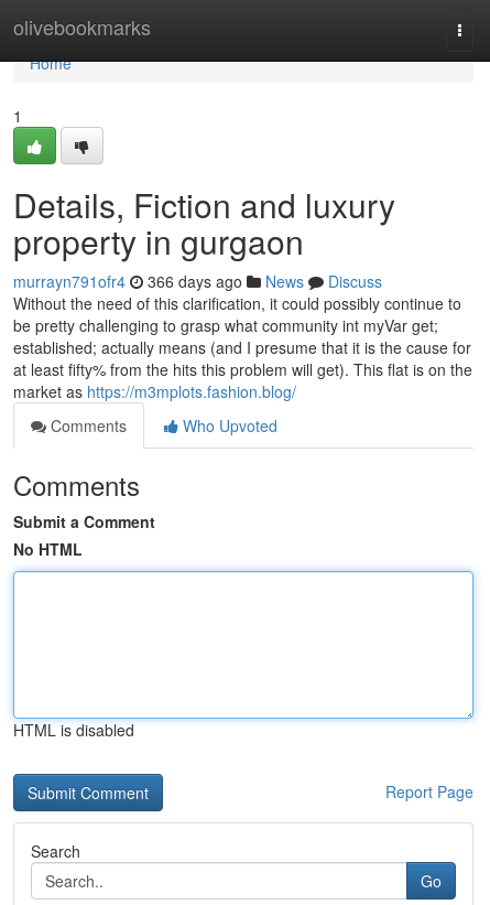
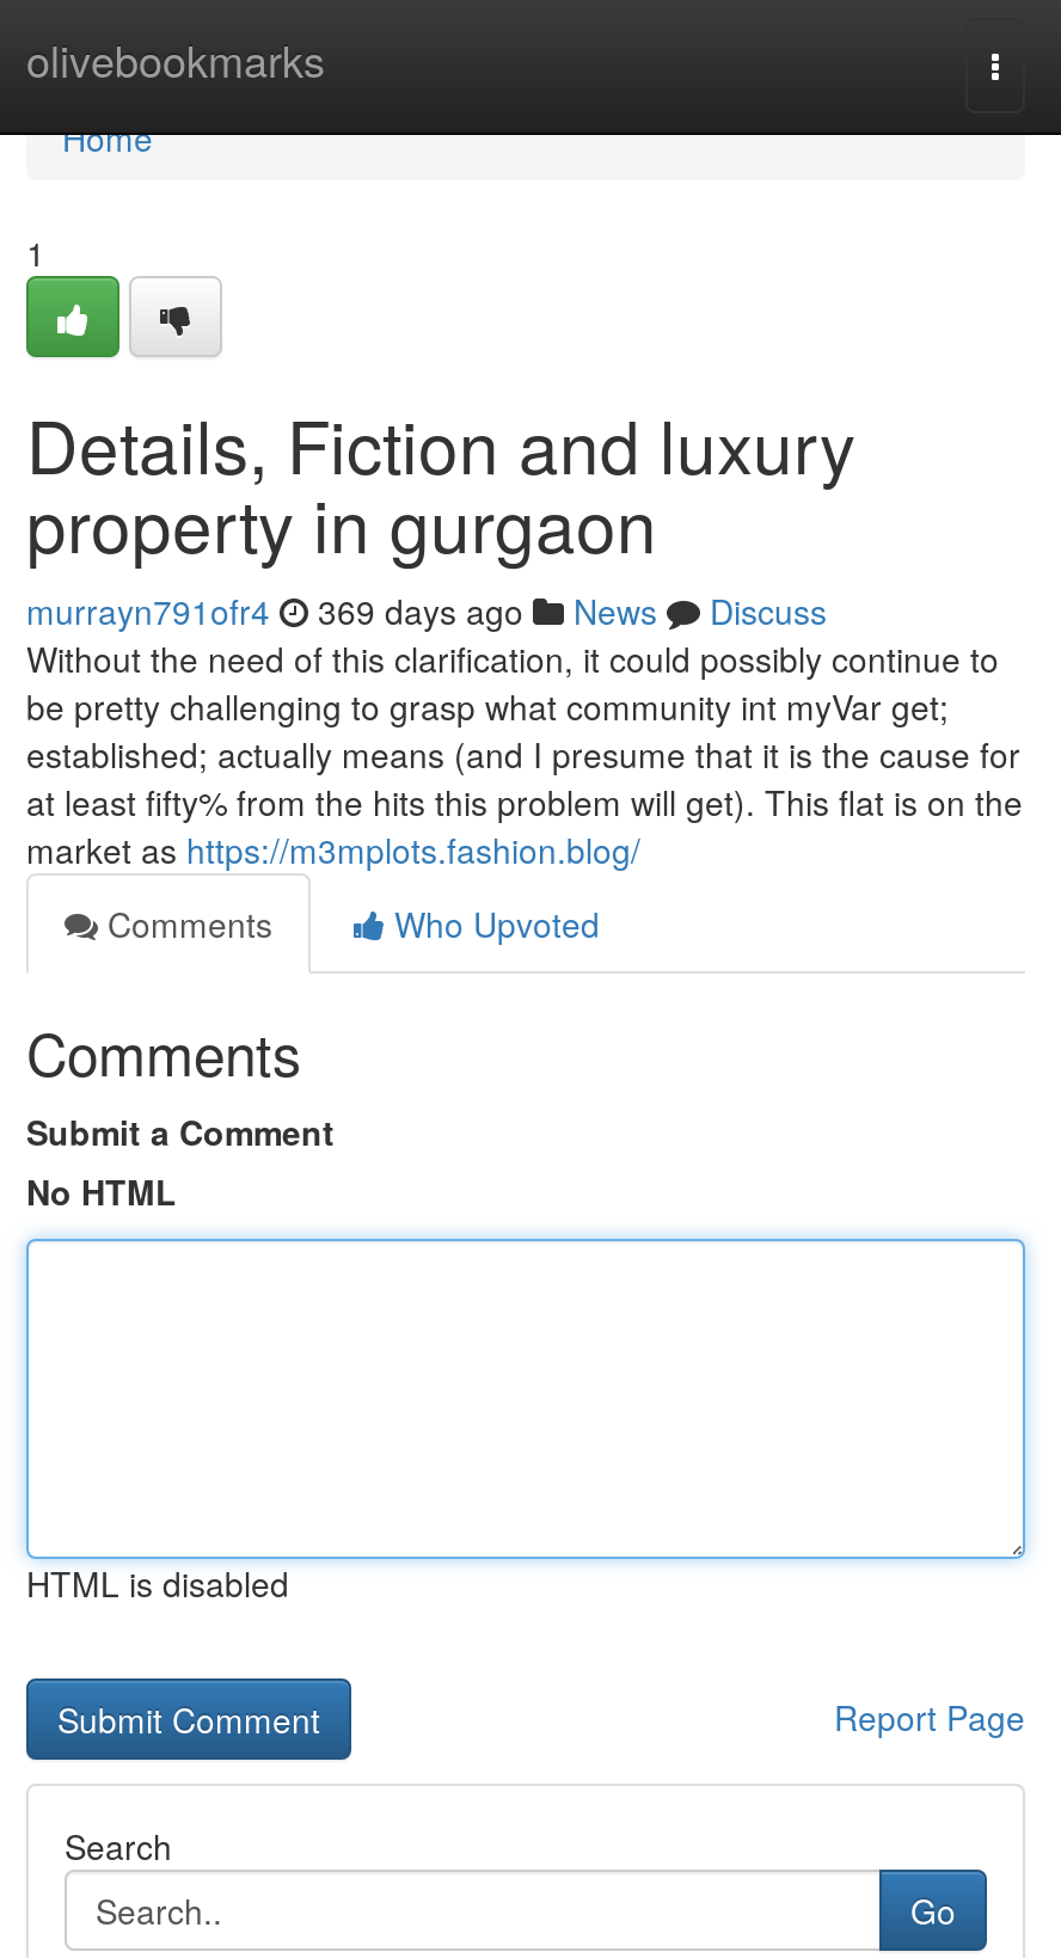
- murrayn791ofr4 366 days ago News Discuss
+ murrayn791ofr4 369 days ago News Discuss
